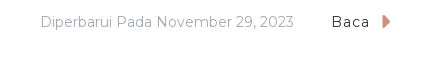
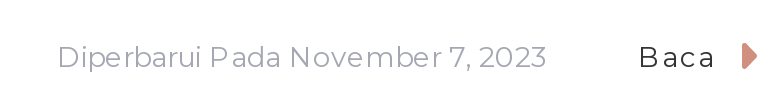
- Diperbarui Pada November 29, 2023
+ Diperbarui Pada November 7, 2023
